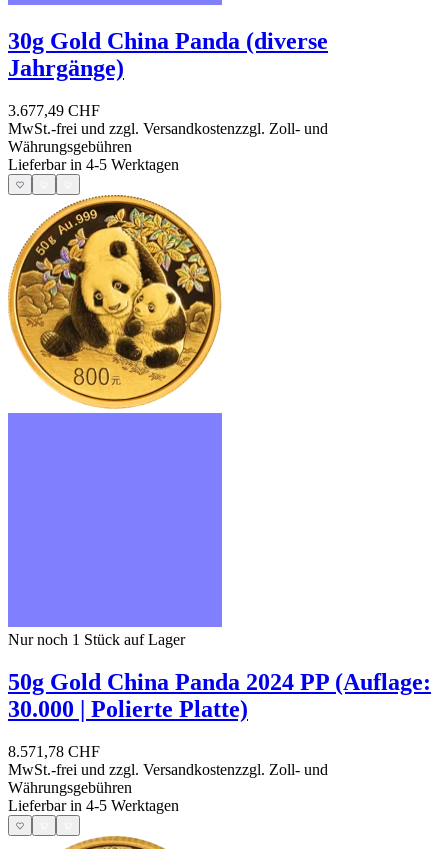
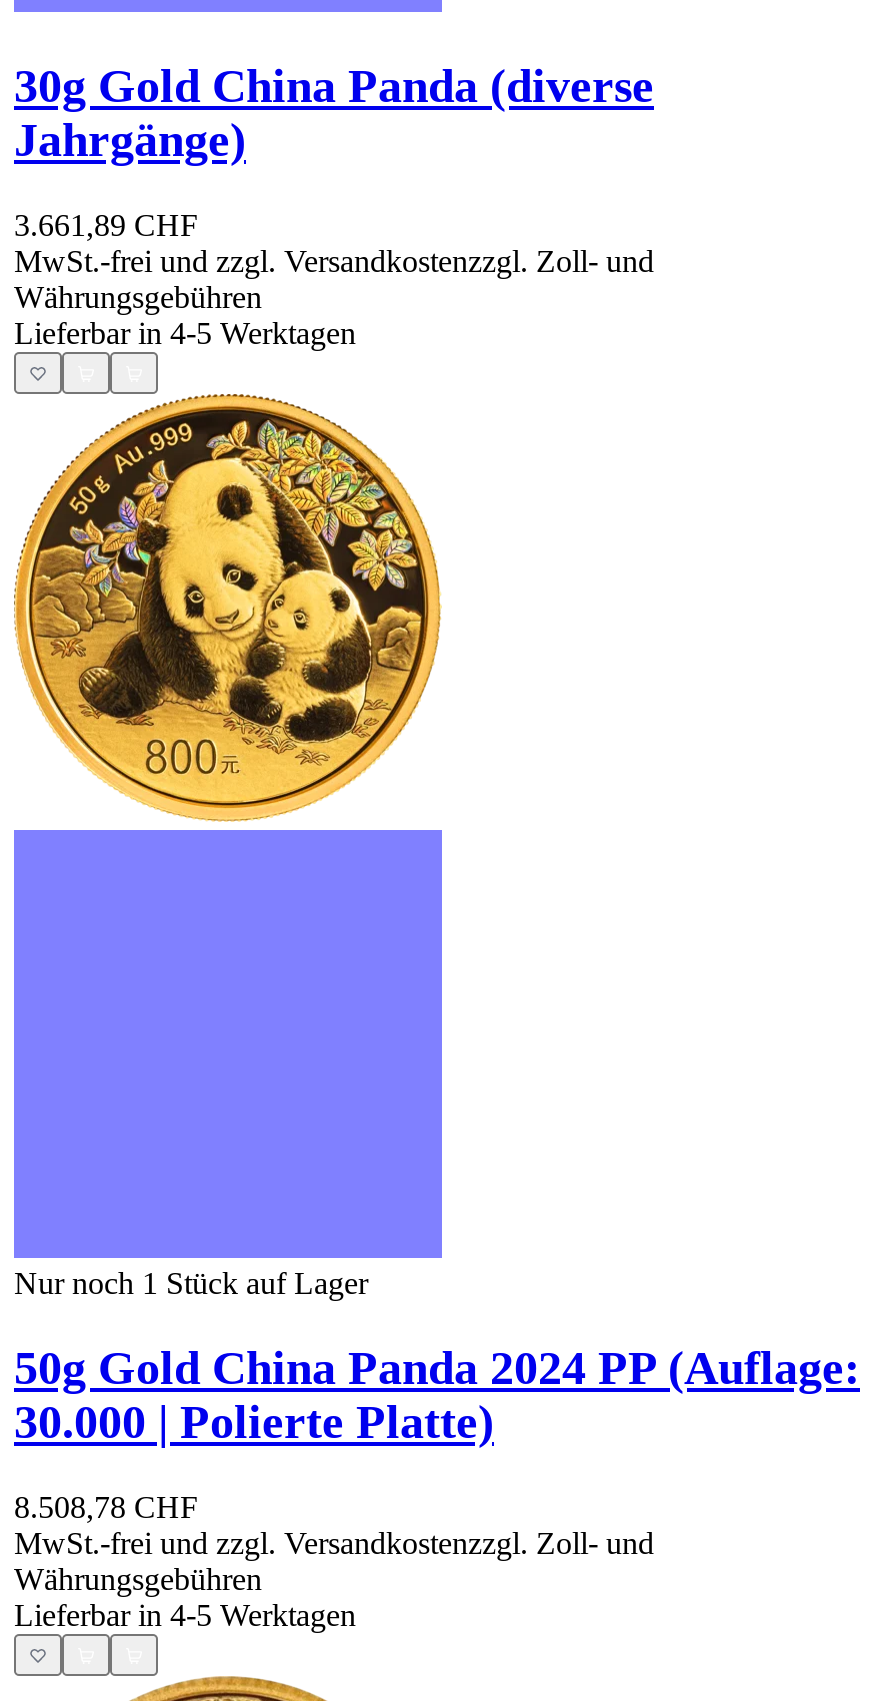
- 3.677,49 CHF
+ 3.661,89 CHF

- 8.571,78 CHF
+ 8.508,78 CHF
